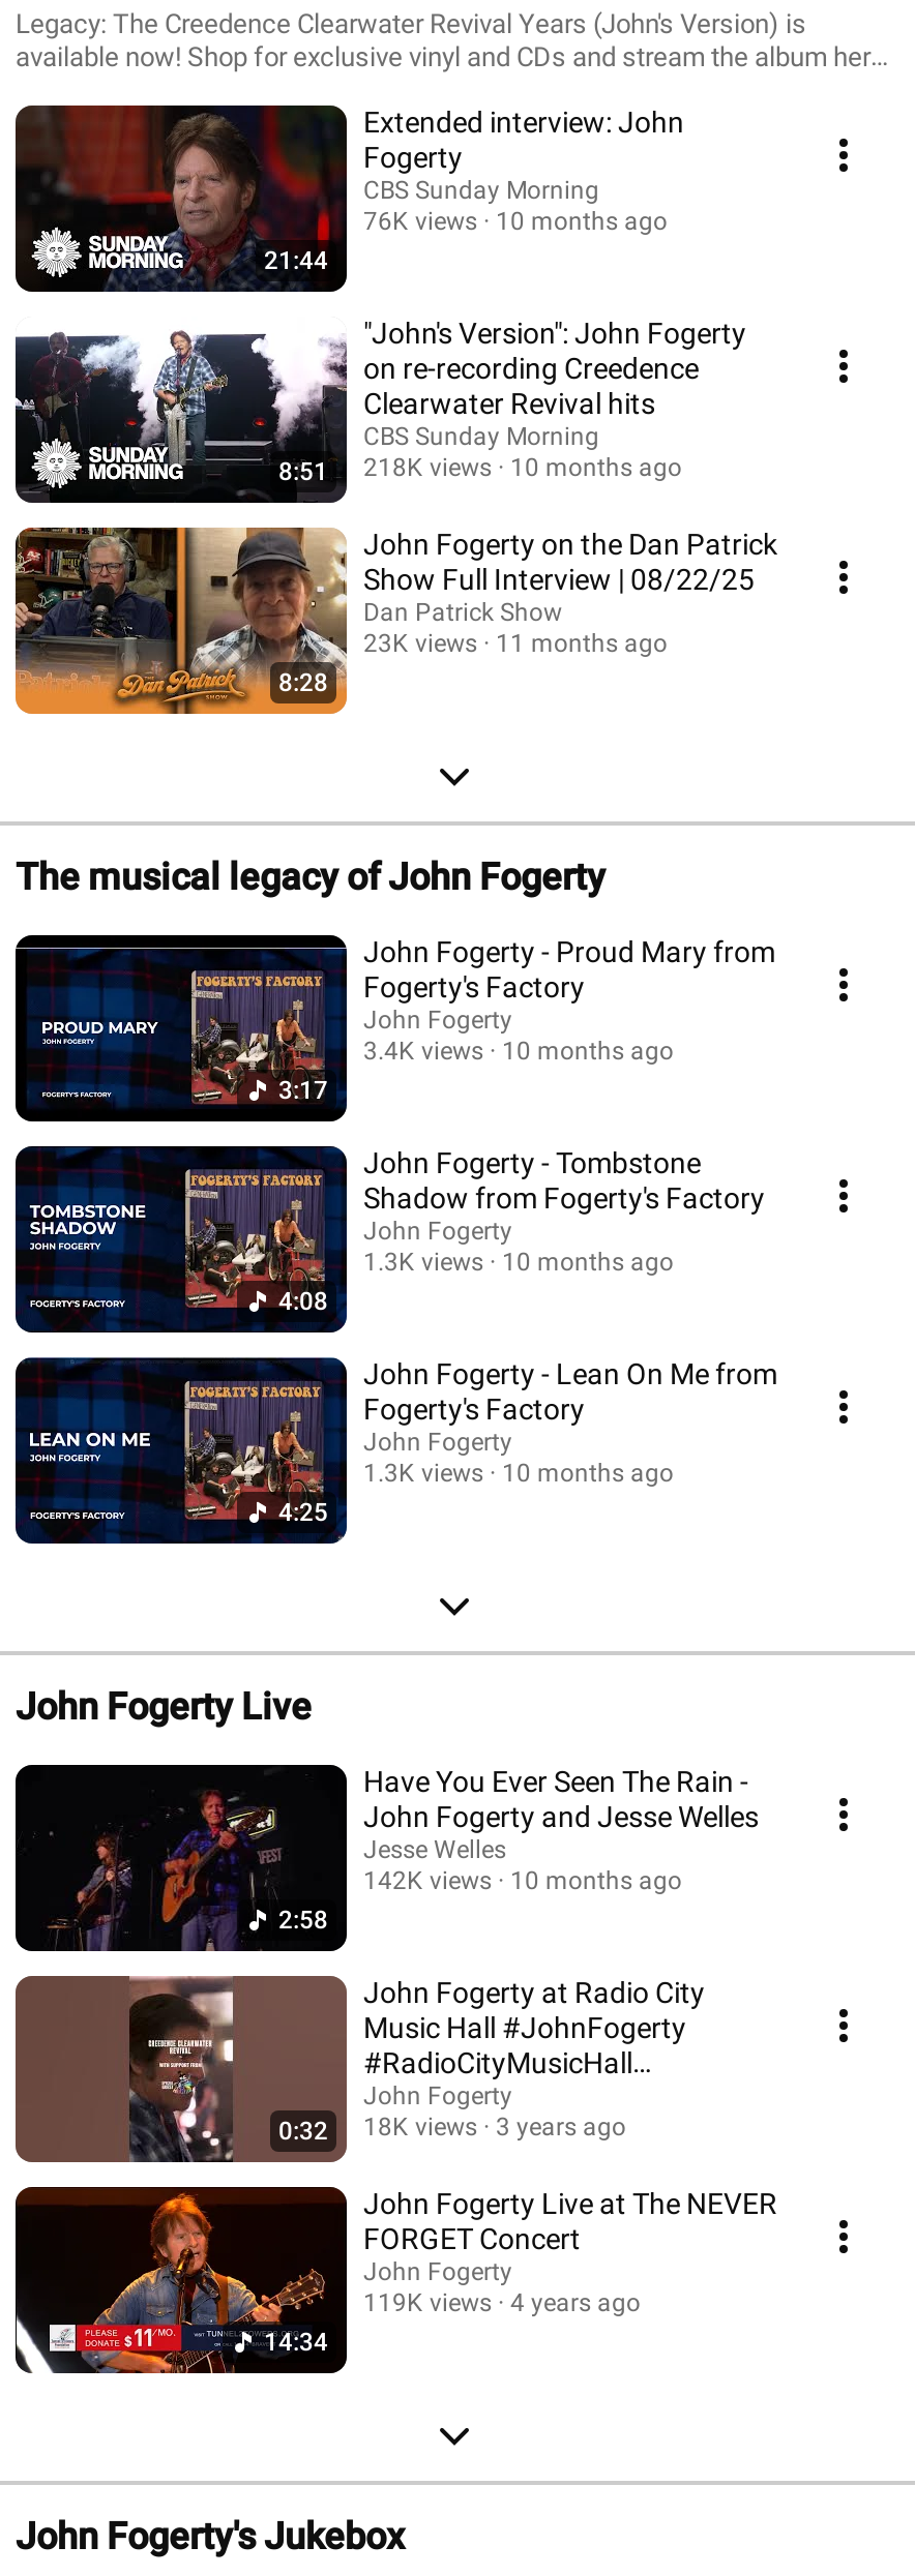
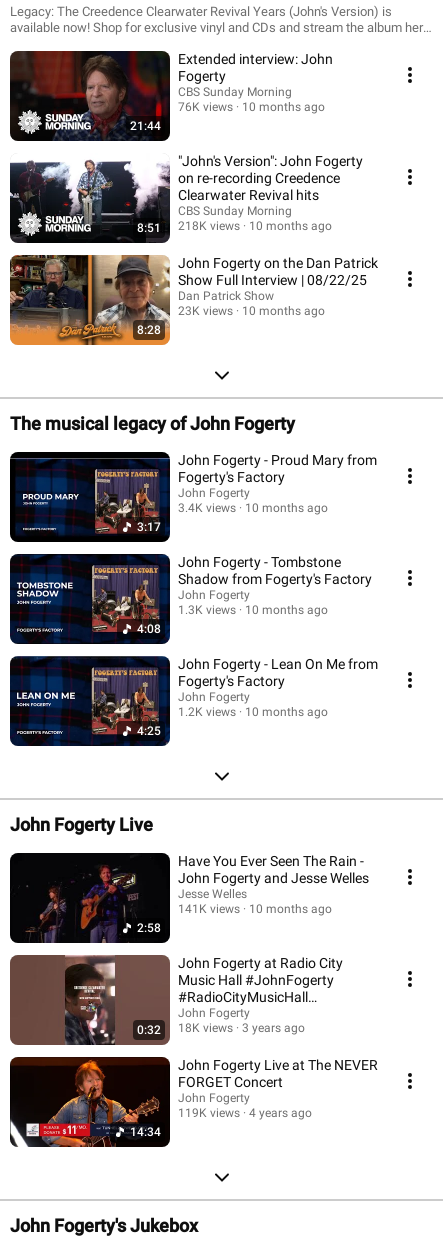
- 23K views 11 months ago
+ 23K views 10 months ago

- 1.3K views 10 months ago
+ 1.2K views 10 months ago

- 142K views 10 months ago
+ 141K views 10 months ago
